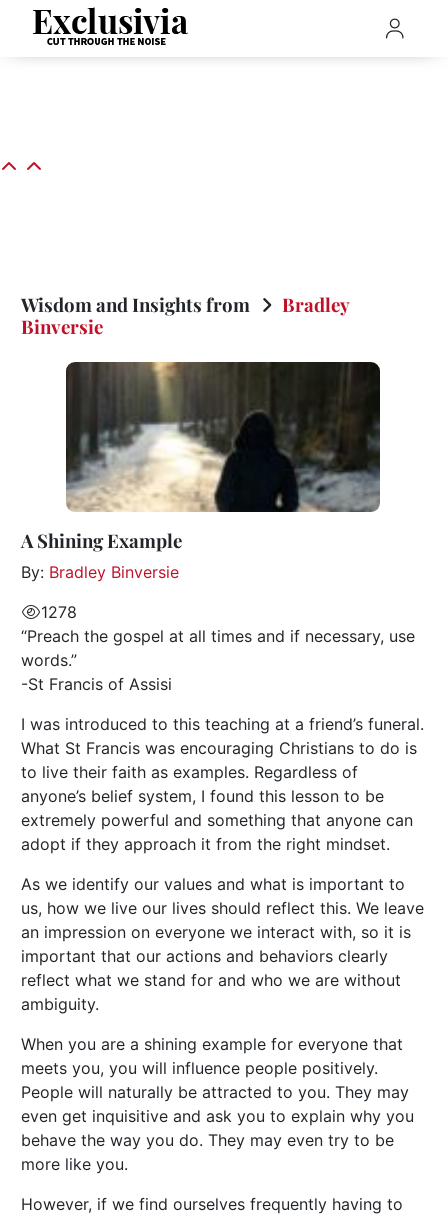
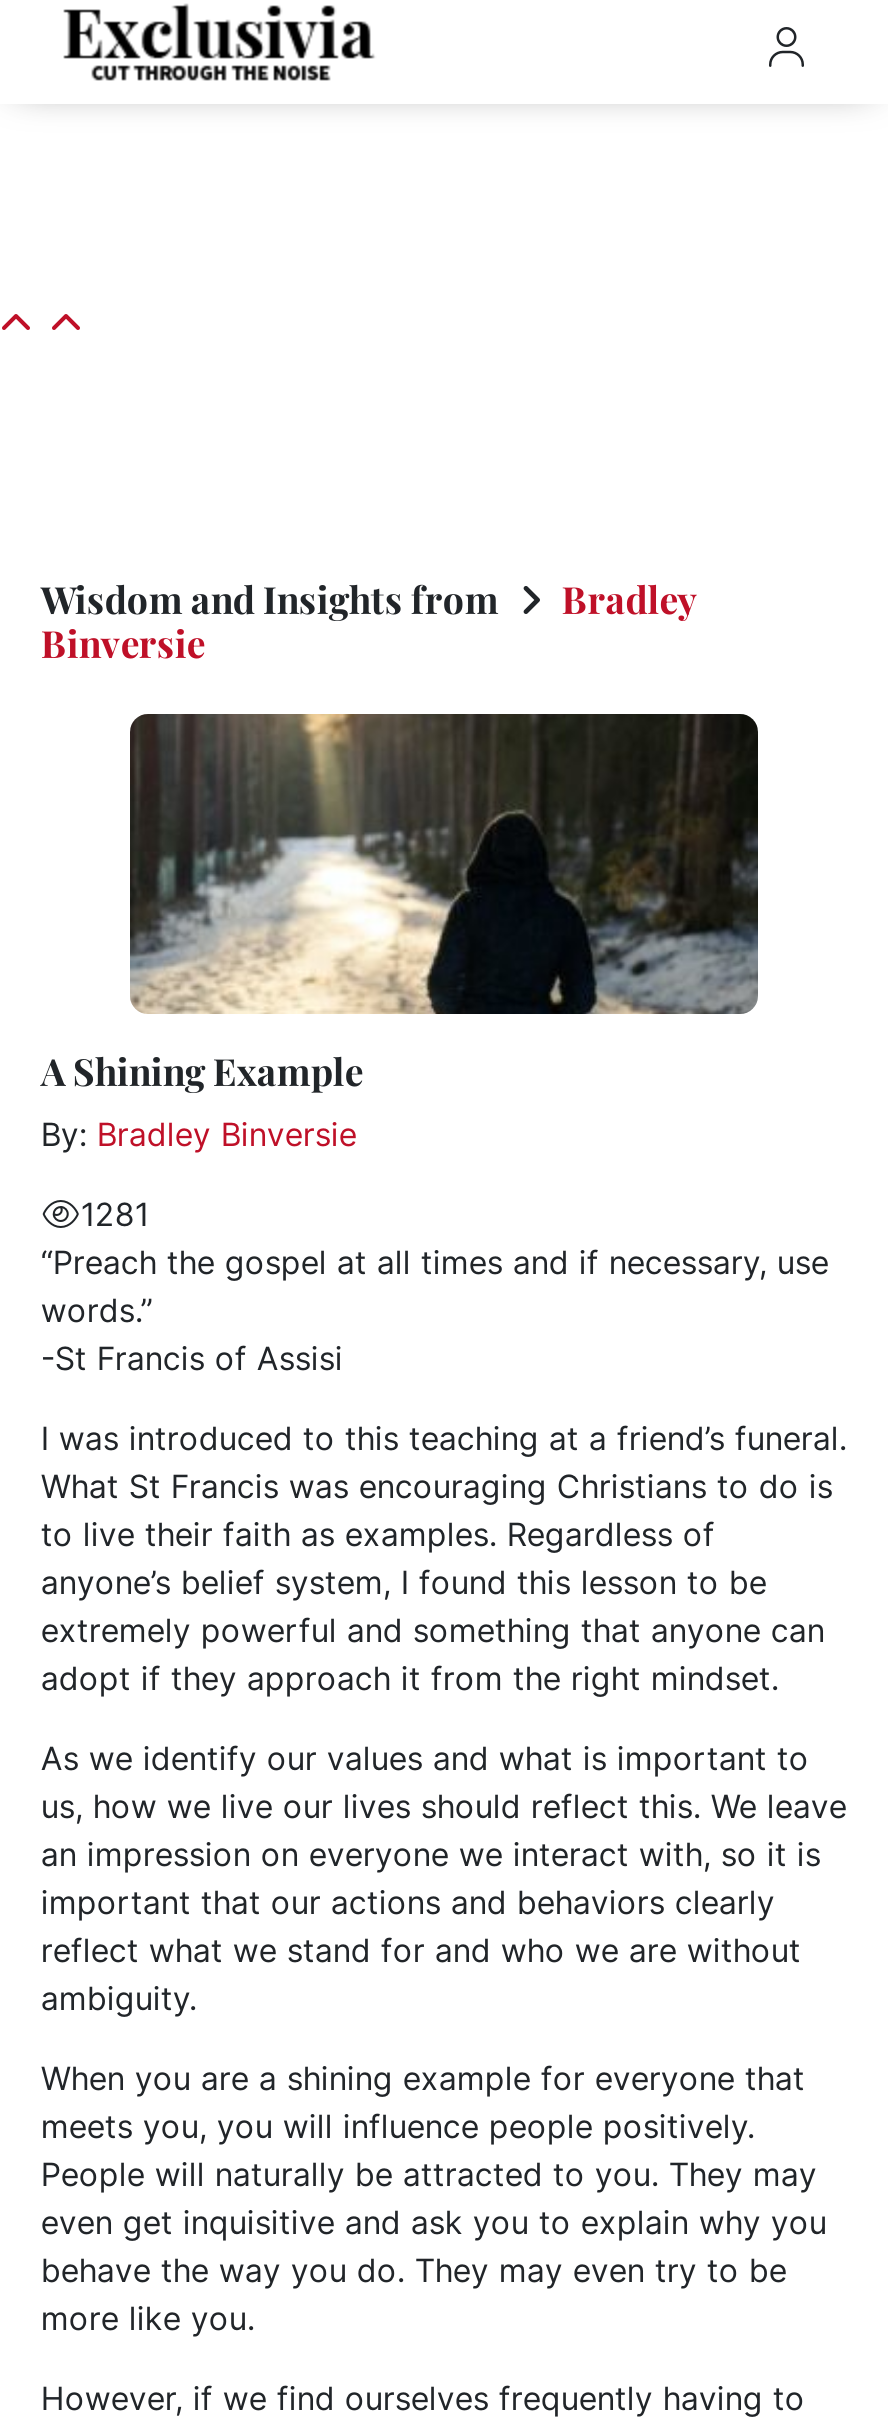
- 1278
+ 1281
